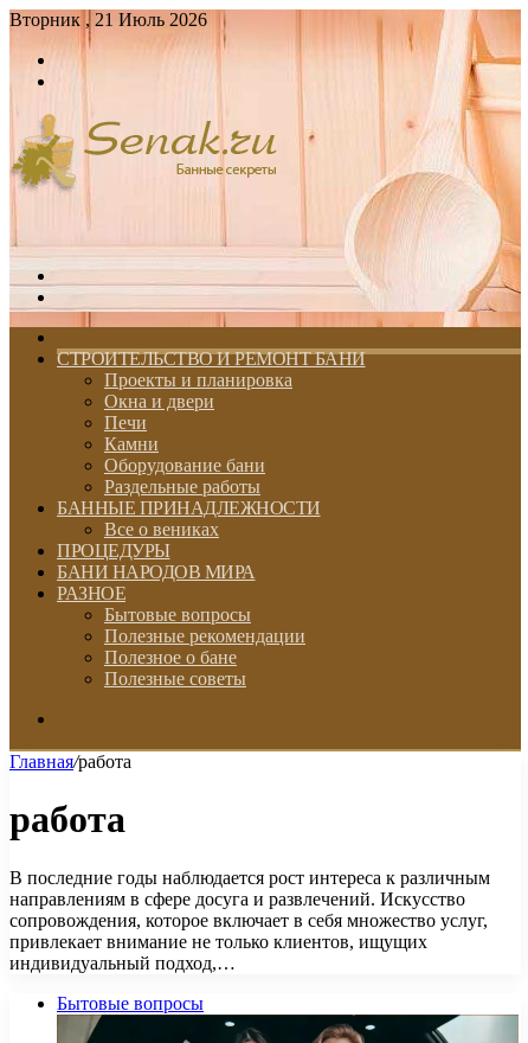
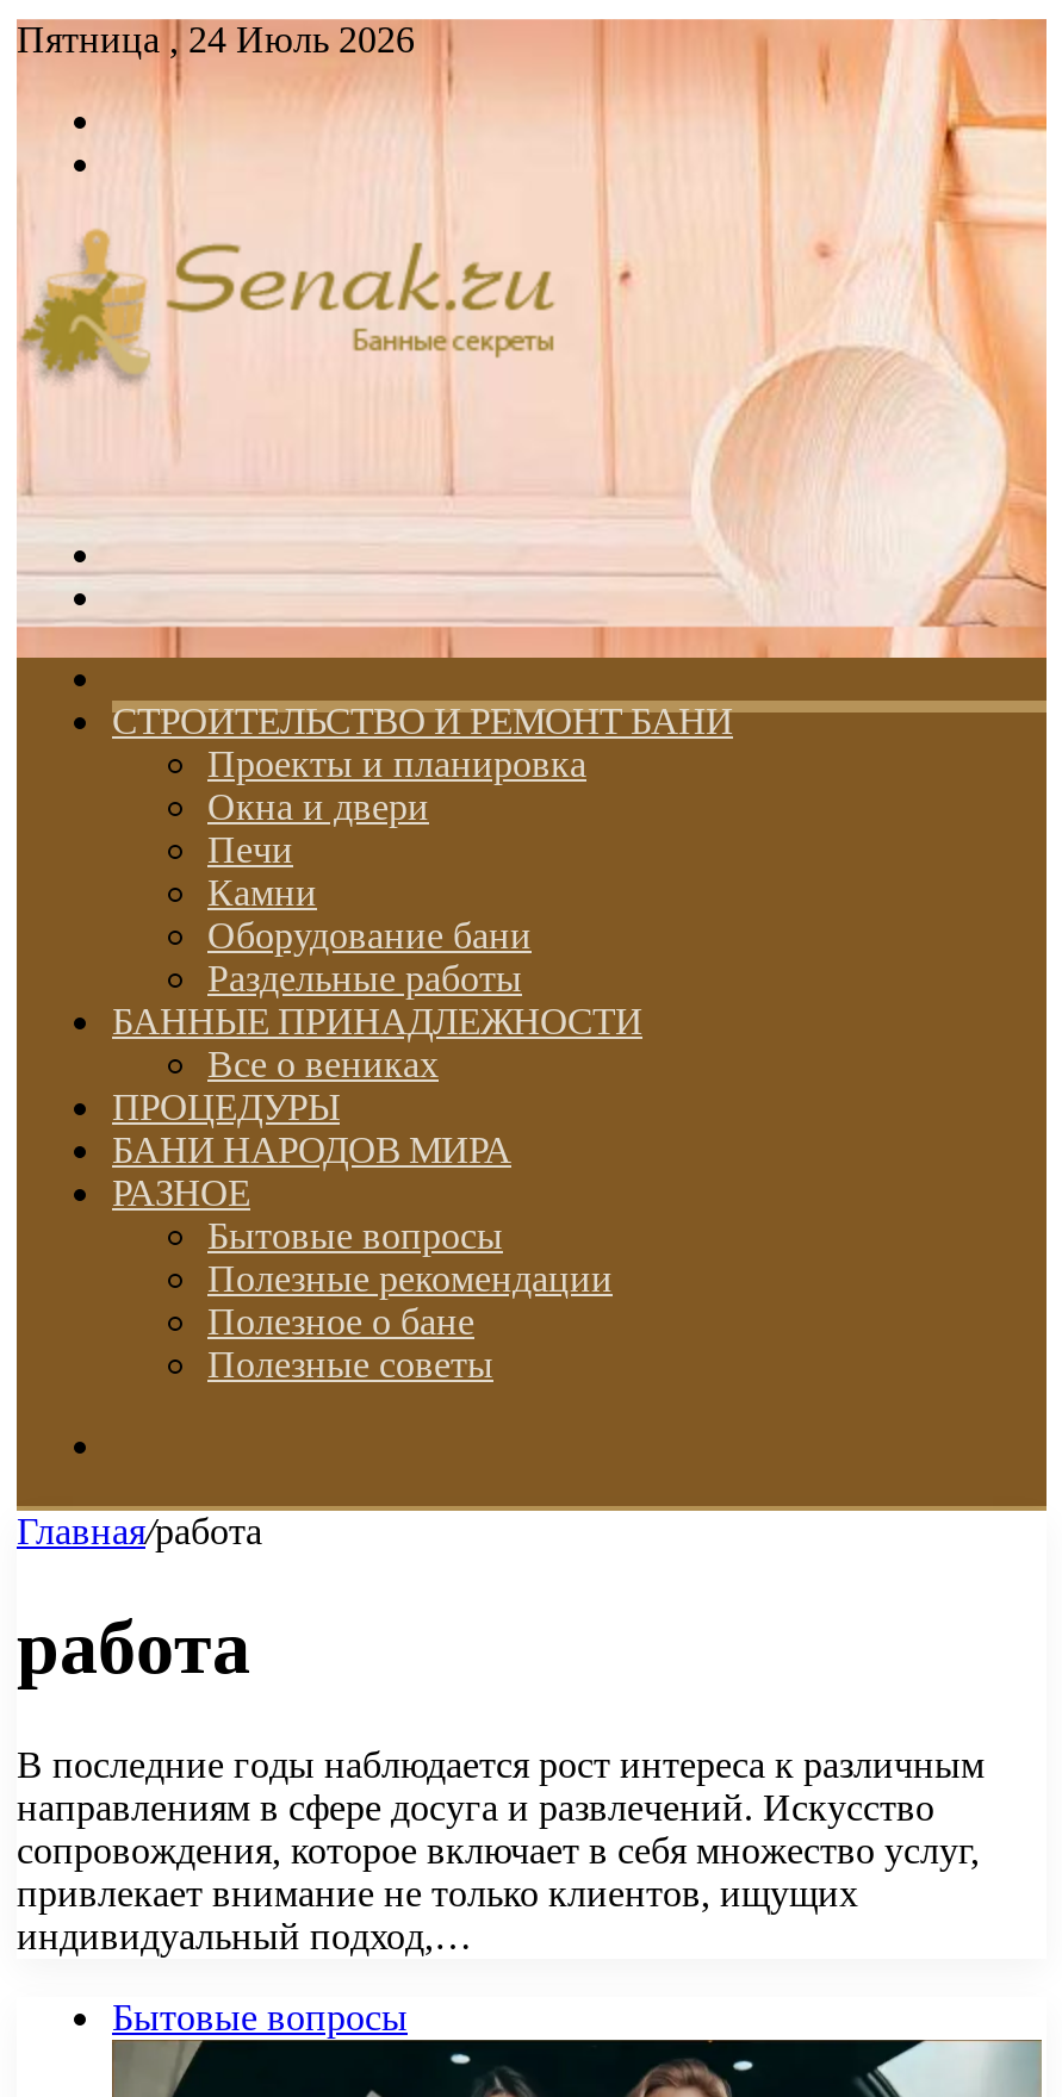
- Вторник , 21 Июль 2026
+ Пятница , 24 Июль 2026
